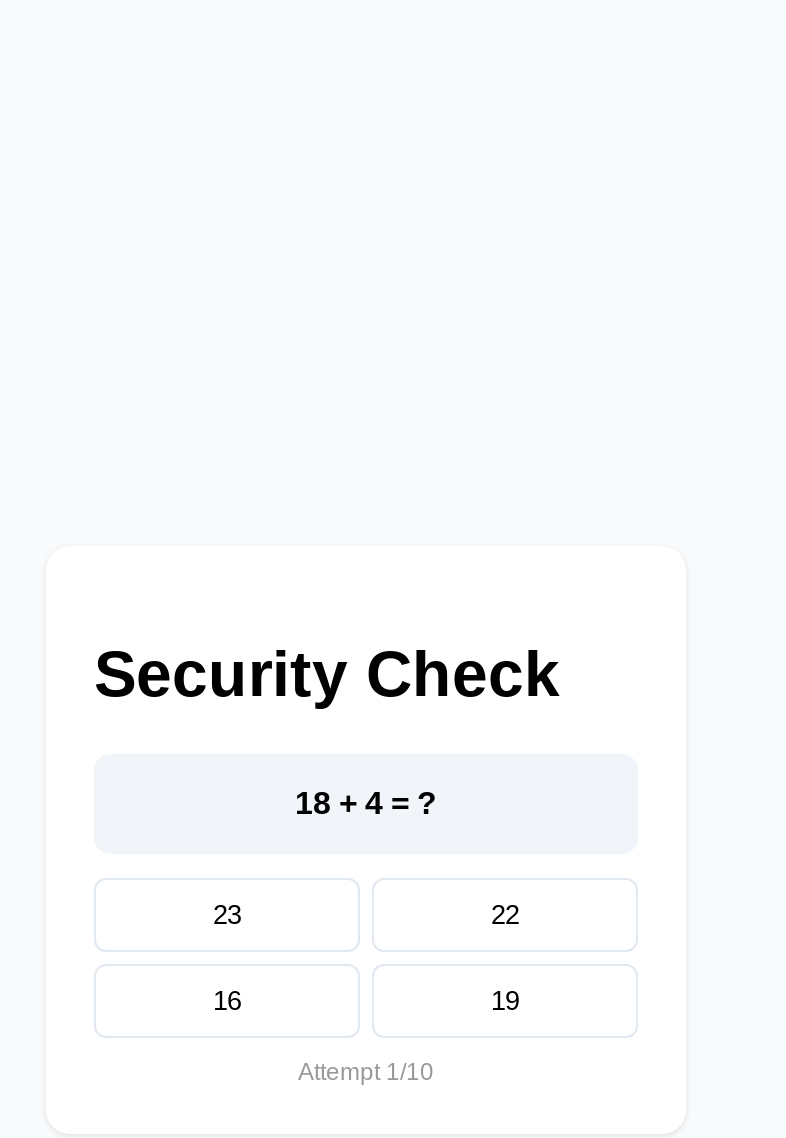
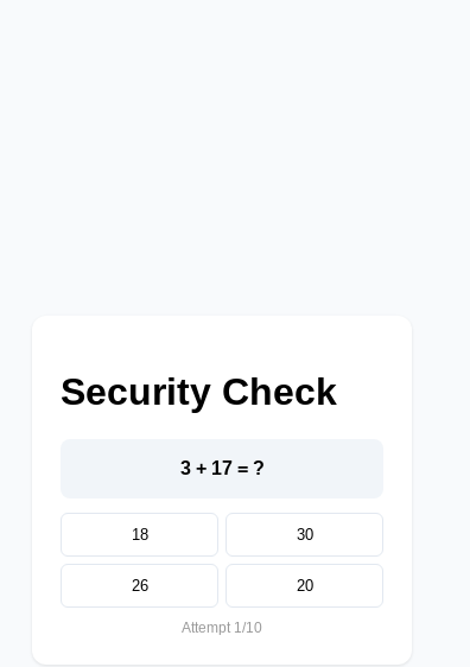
- 18 + 4 = ?
+ 3 + 17 = ?

- 23
+ 18

- 22
+ 30

- 16
+ 26

- 19
+ 20
